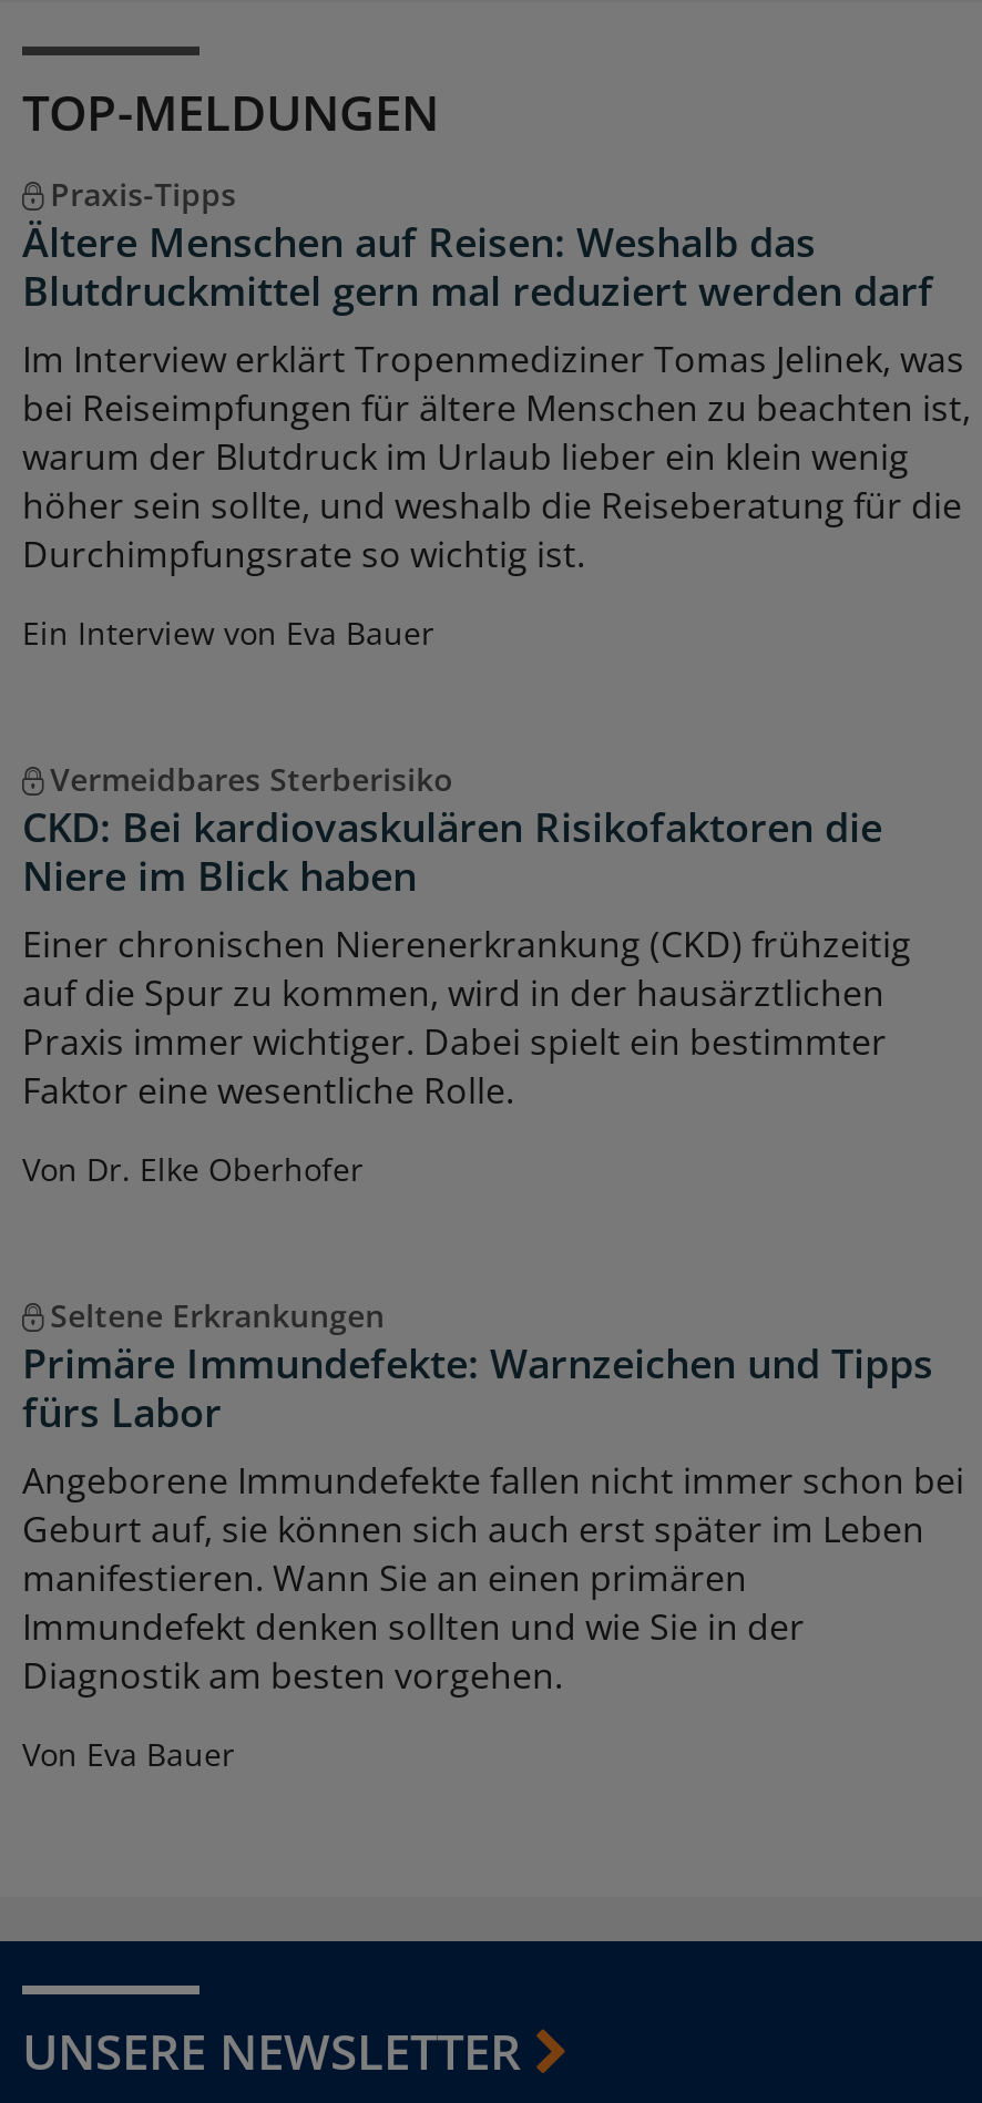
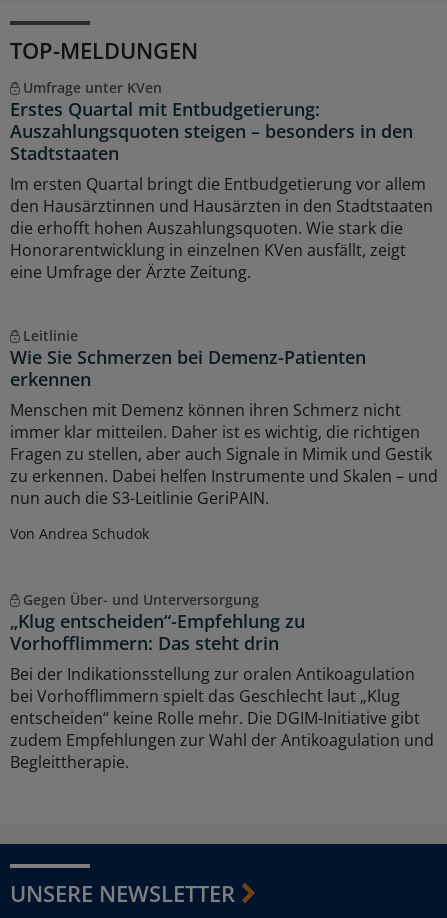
- Praxis-Tipps
- Ältere Menschen auf Reisen: Weshalb das
- Blutdruckmittel gern mal reduziert werden darf
- Im Interview erklärt Tropenmediziner Tomas Jelinek, was
- bei Reiseimpfungen für ältere Menschen zu beachten ist,
- warum der Blutdruck im Urlaub lieber ein klein wenig
- höher sein sollte, und weshalb die Reiseberatung für die
- Durchimpfungsrate so wichtig ist.
- Ein Interview von Eva Bauer
- Vermeidbares Sterberisiko
- CKD: Bei kardiovaskulären Risikofaktoren die
- Niere im Blick haben
- Einer chronischen Nierenerkrankung (CKD) frühzeitig
- auf die Spur zu kommen, wird in der hausärztlichen
- Praxis immer wichtiger. Dabei spielt ein bestimmter
- Faktor eine wesentliche Rolle.
- Von Dr. Elke Oberhofer
- Seltene Erkrankungen
- Primäre Immundefekte: Warnzeichen und Tipps
- fürs Labor
- Angeborene Immundefekte fallen nicht immer schon bei
- Geburt auf, sie können sich auch erst später im Leben
- manifestieren. Wann Sie an einen primären
- Immundefekt denken sollten und wie Sie in der
- Diagnostik am besten vorgehen.
- Von Eva Bauer
+ Umfrage unter KVen
+ Erstes Quartal mit Entbudgetierung:
+ Auszahlungsquoten steigen – besonders in den
+ Stadtstaaten
+ Im ersten Quartal bringt die Entbudgetierung vor allem
+ den Hausärztinnen und Hausärzten in den Stadtstaaten
+ die erhofft hohen Auszahlungsquoten. Wie stark die
+ Honorarentwicklung in einzelnen KVen ausfällt, zeigt
+ eine Umfrage der Ärzte Zeitung.
+ Leitlinie
+ Wie Sie Schmerzen bei Demenz-Patienten
+ erkennen
+ Menschen mit Demenz können ihren Schmerz nicht
+ immer klar mitteilen. Daher ist es wichtig, die richtigen
+ Fragen zu stellen, aber auch Signale in Mimik und Gestik
+ zu erkennen. Dabei helfen Instrumente und Skalen – und
+ nun auch die S3-Leitlinie GeriPAIN.
+ Von Andrea Schudok
+ Gegen Über- und Unterversorgung
+ „Klug entscheiden“-Empfehlung zu
+ Vorhofflimmern: Das steht drin
+ Bei der Indikationsstellung zur oralen Antikoagulation
+ bei Vorhofflimmern spielt das Geschlecht laut „Klug
+ entscheiden“ keine Rolle mehr. Die DGIM-Initiative gibt
+ zudem Empfehlungen zur Wahl der Antikoagulation und
+ Begleittherapie.
